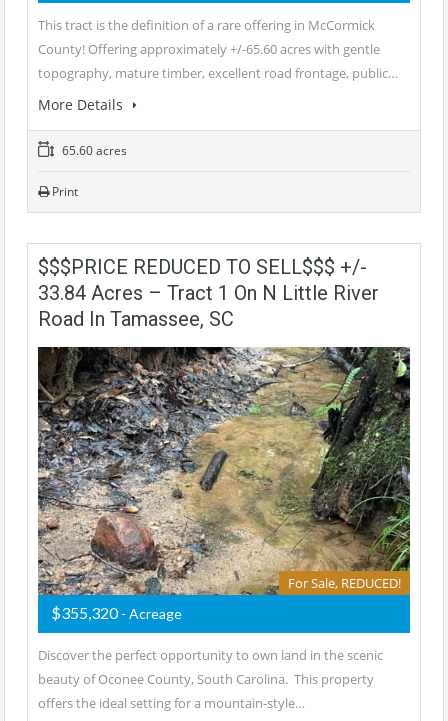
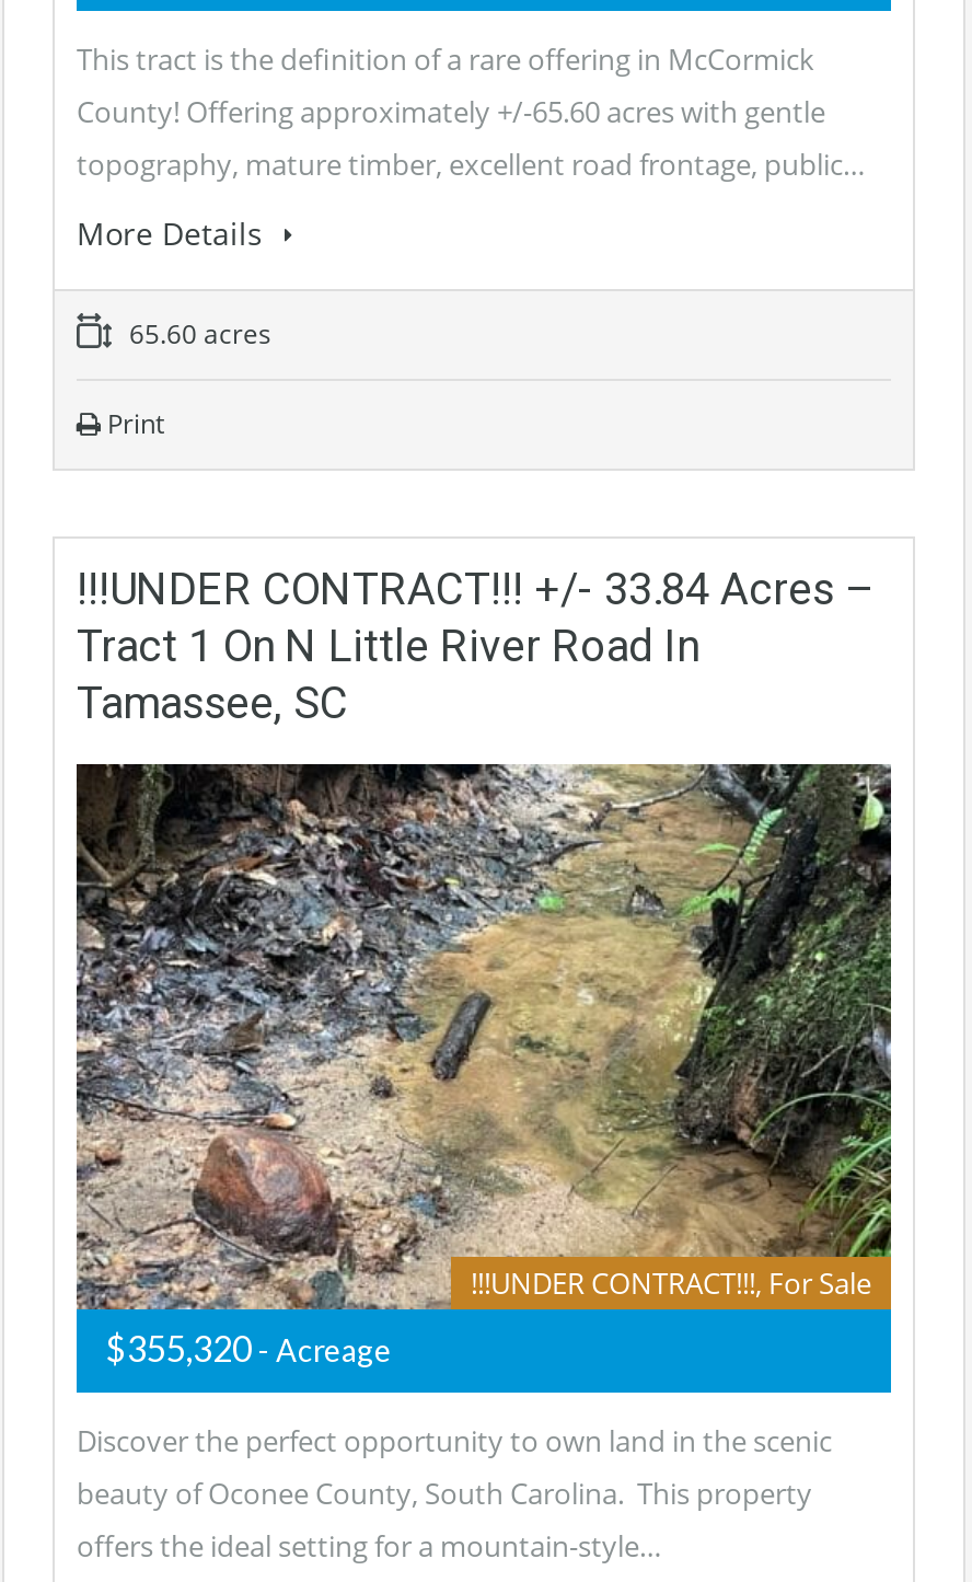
- $$$PRICE REDUCED TO SELL$$$ +/-
- 33.84 Acres – Tract 1 On N Little River
- Road In Tamassee, SC
+ !!!UNDER CONTRACT!!! +/- 33.84 Acres –
+ Tract 1 On N Little River Road In
+ Tamassee, SC

- For Sale, REDUCED!
+ !!!UNDER CONTRACT!!!, For Sale
